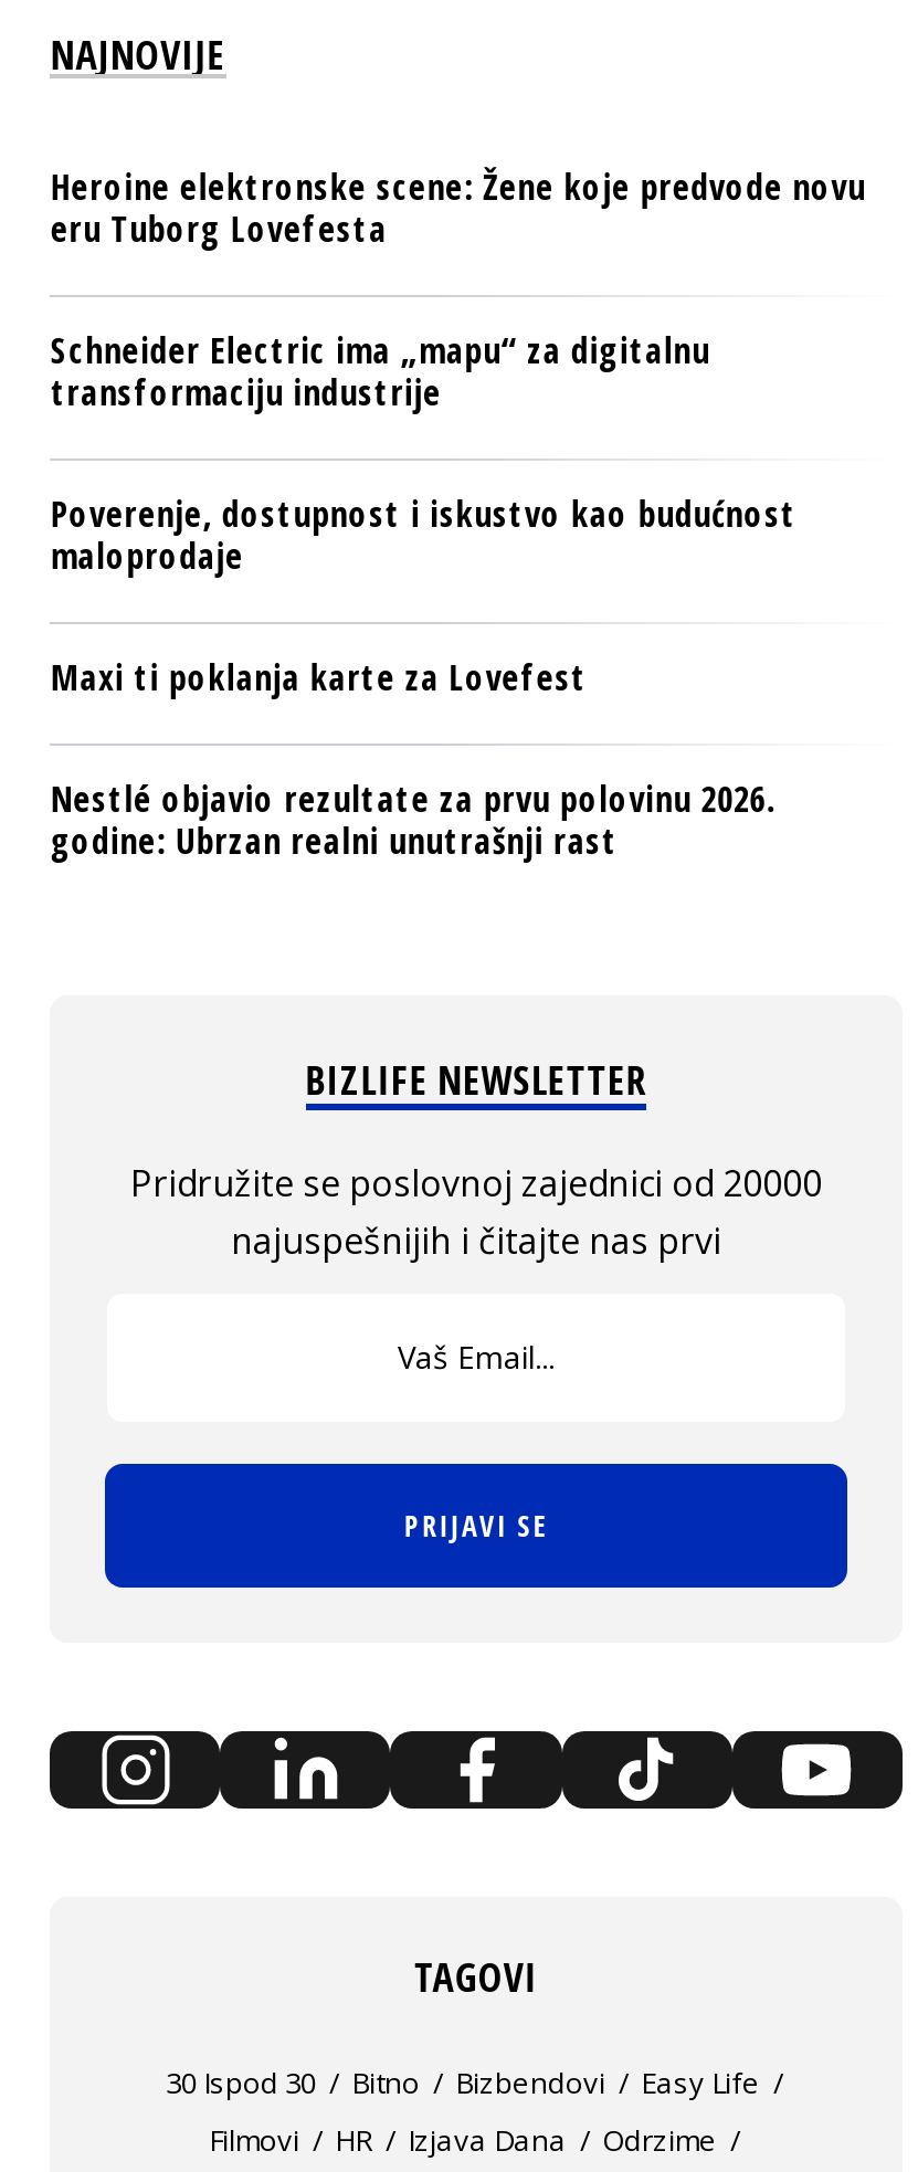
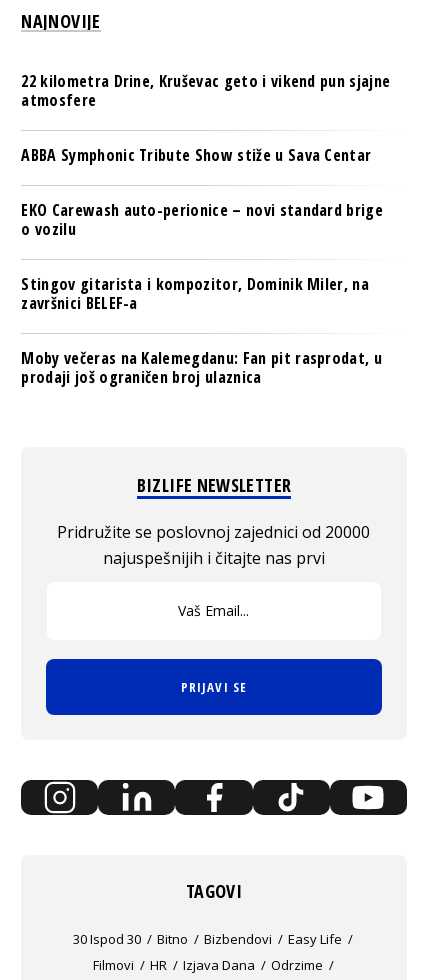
- Heroine elektronske scene: Žene koje predvode novu
- eru Tuborg Lovefesta
+ 22 kilometra Drine, Kruševac geto i vikend pun sjajne
+ atmosfere

- Schneider Electric ima „mapu“ za digitalnu
- transformaciju industrije
+ ABBA Symphonic Tribute Show stiže u Sava Centar

- Poverenje, dostupnost i iskustvo kao budućnost
- maloprodaje
+ EKO Carewash auto-perionice – novi standard brige
+ o vozilu

- Maxi ti poklanja karte za Lovefest
+ Stingov gitarista i kompozitor, Dominik Miler, na
+ završnici BELEF-a

- Nestlé objavio rezultate za prvu polovinu 2026.
- godine: Ubrzan realni unutrašnji rast
+ Moby večeras na Kalemegdanu: Fan pit rasprodat, u
+ prodaji još ograničen broj ulaznica
